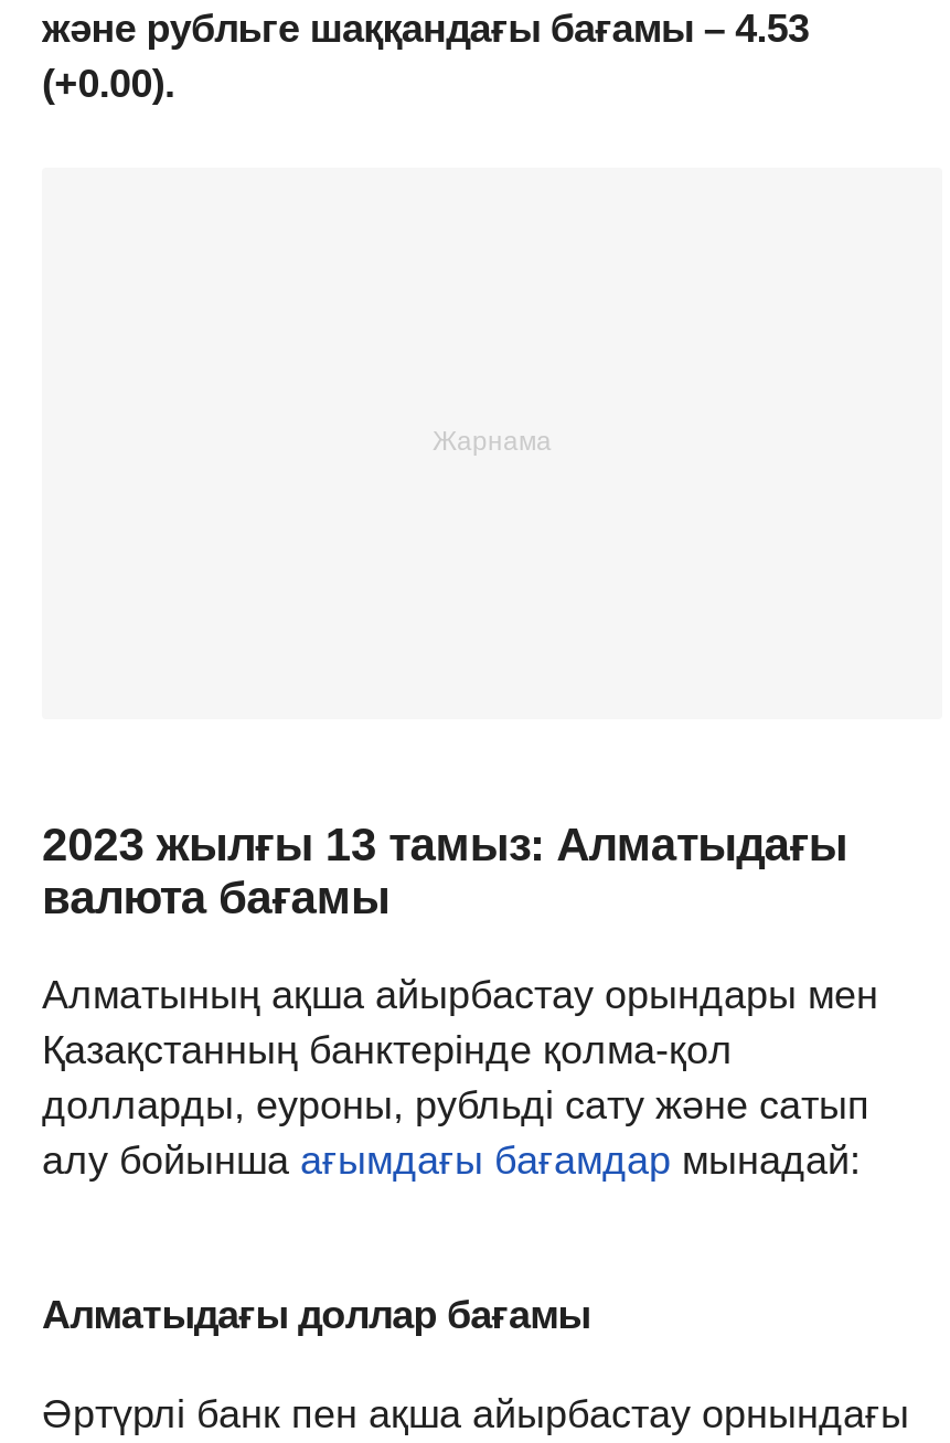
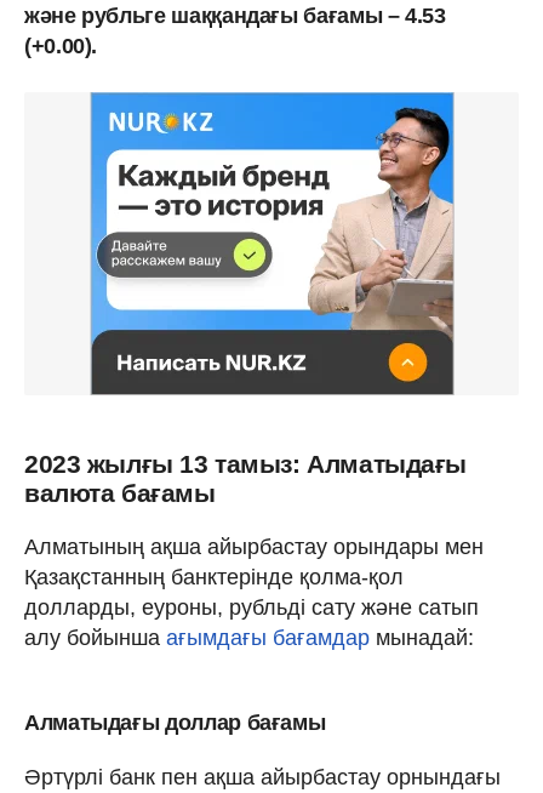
+ [image]
